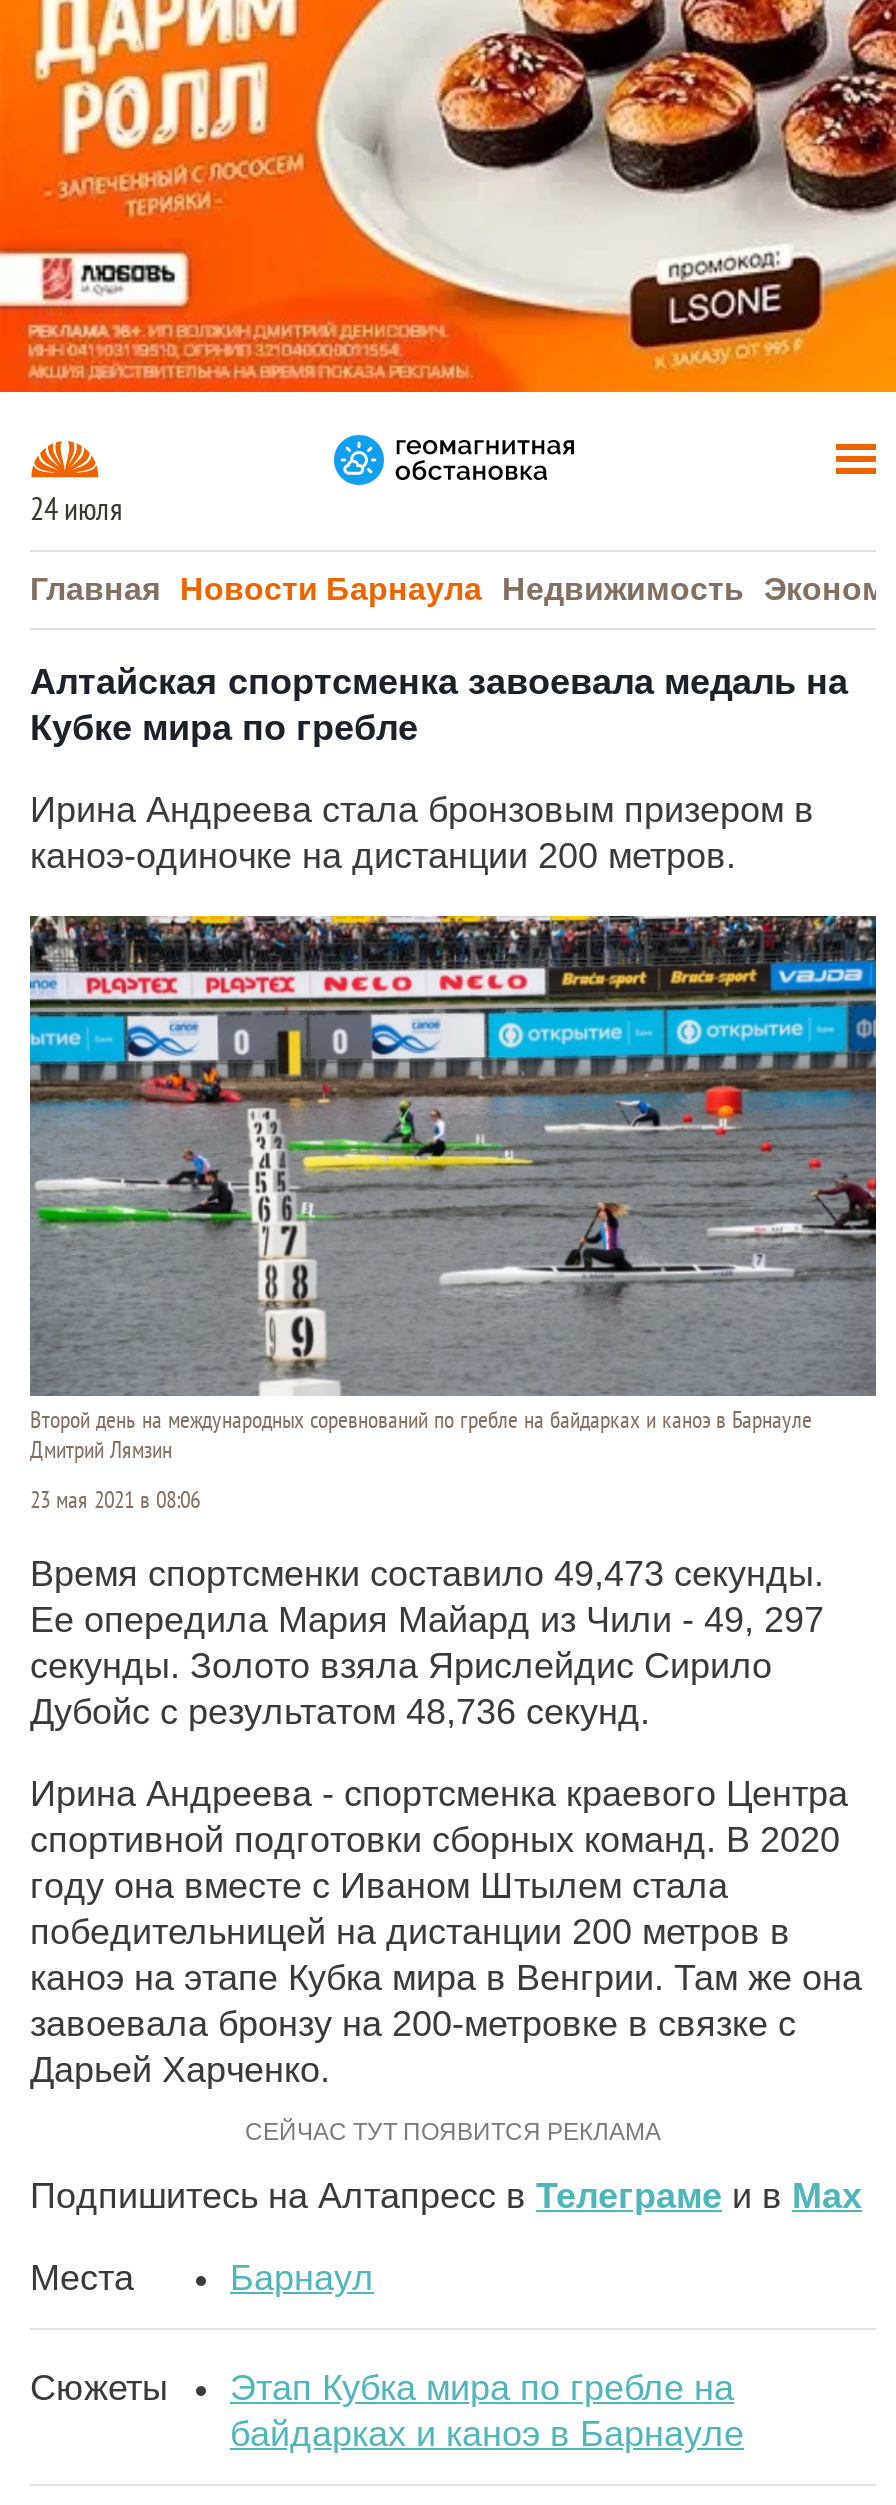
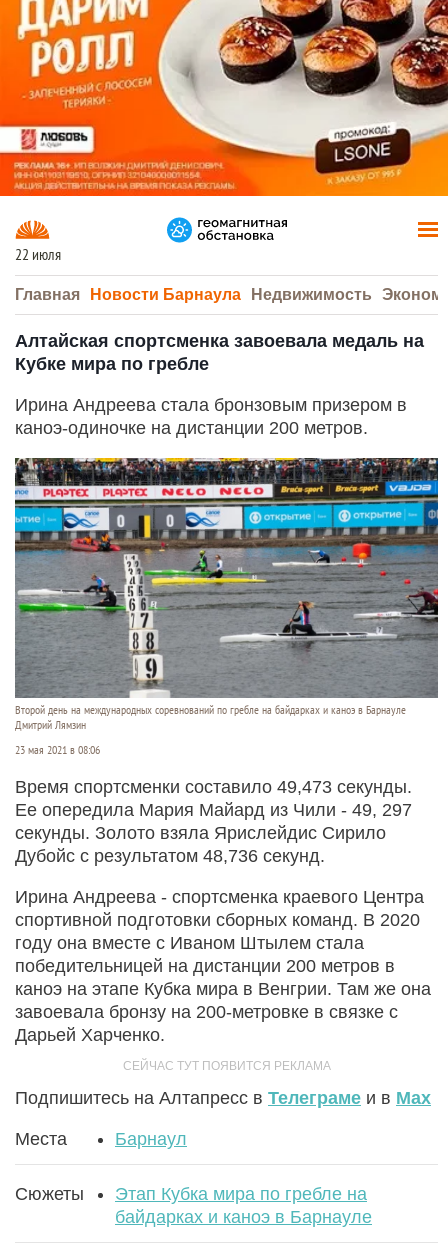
- 24 июля
+ 22 июля
